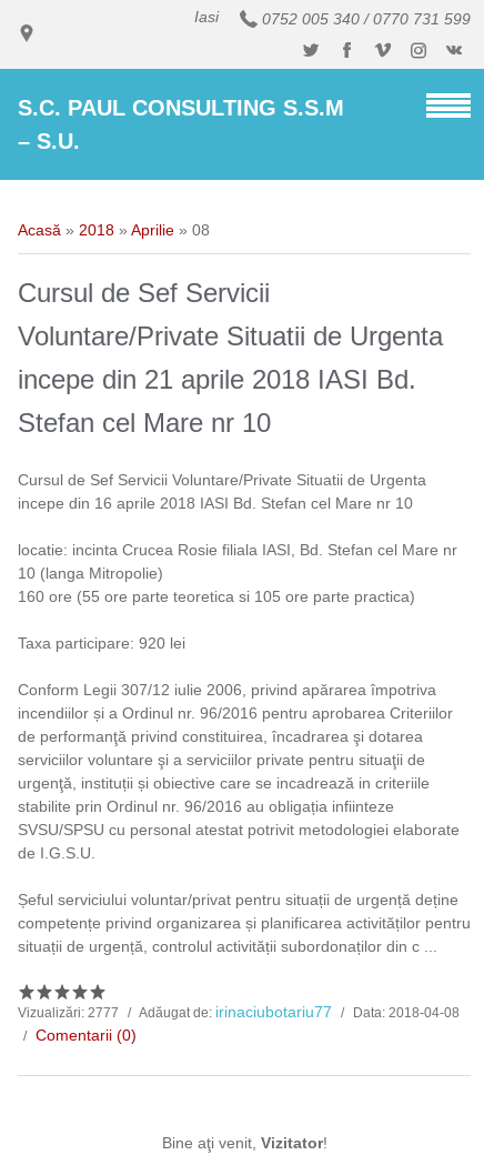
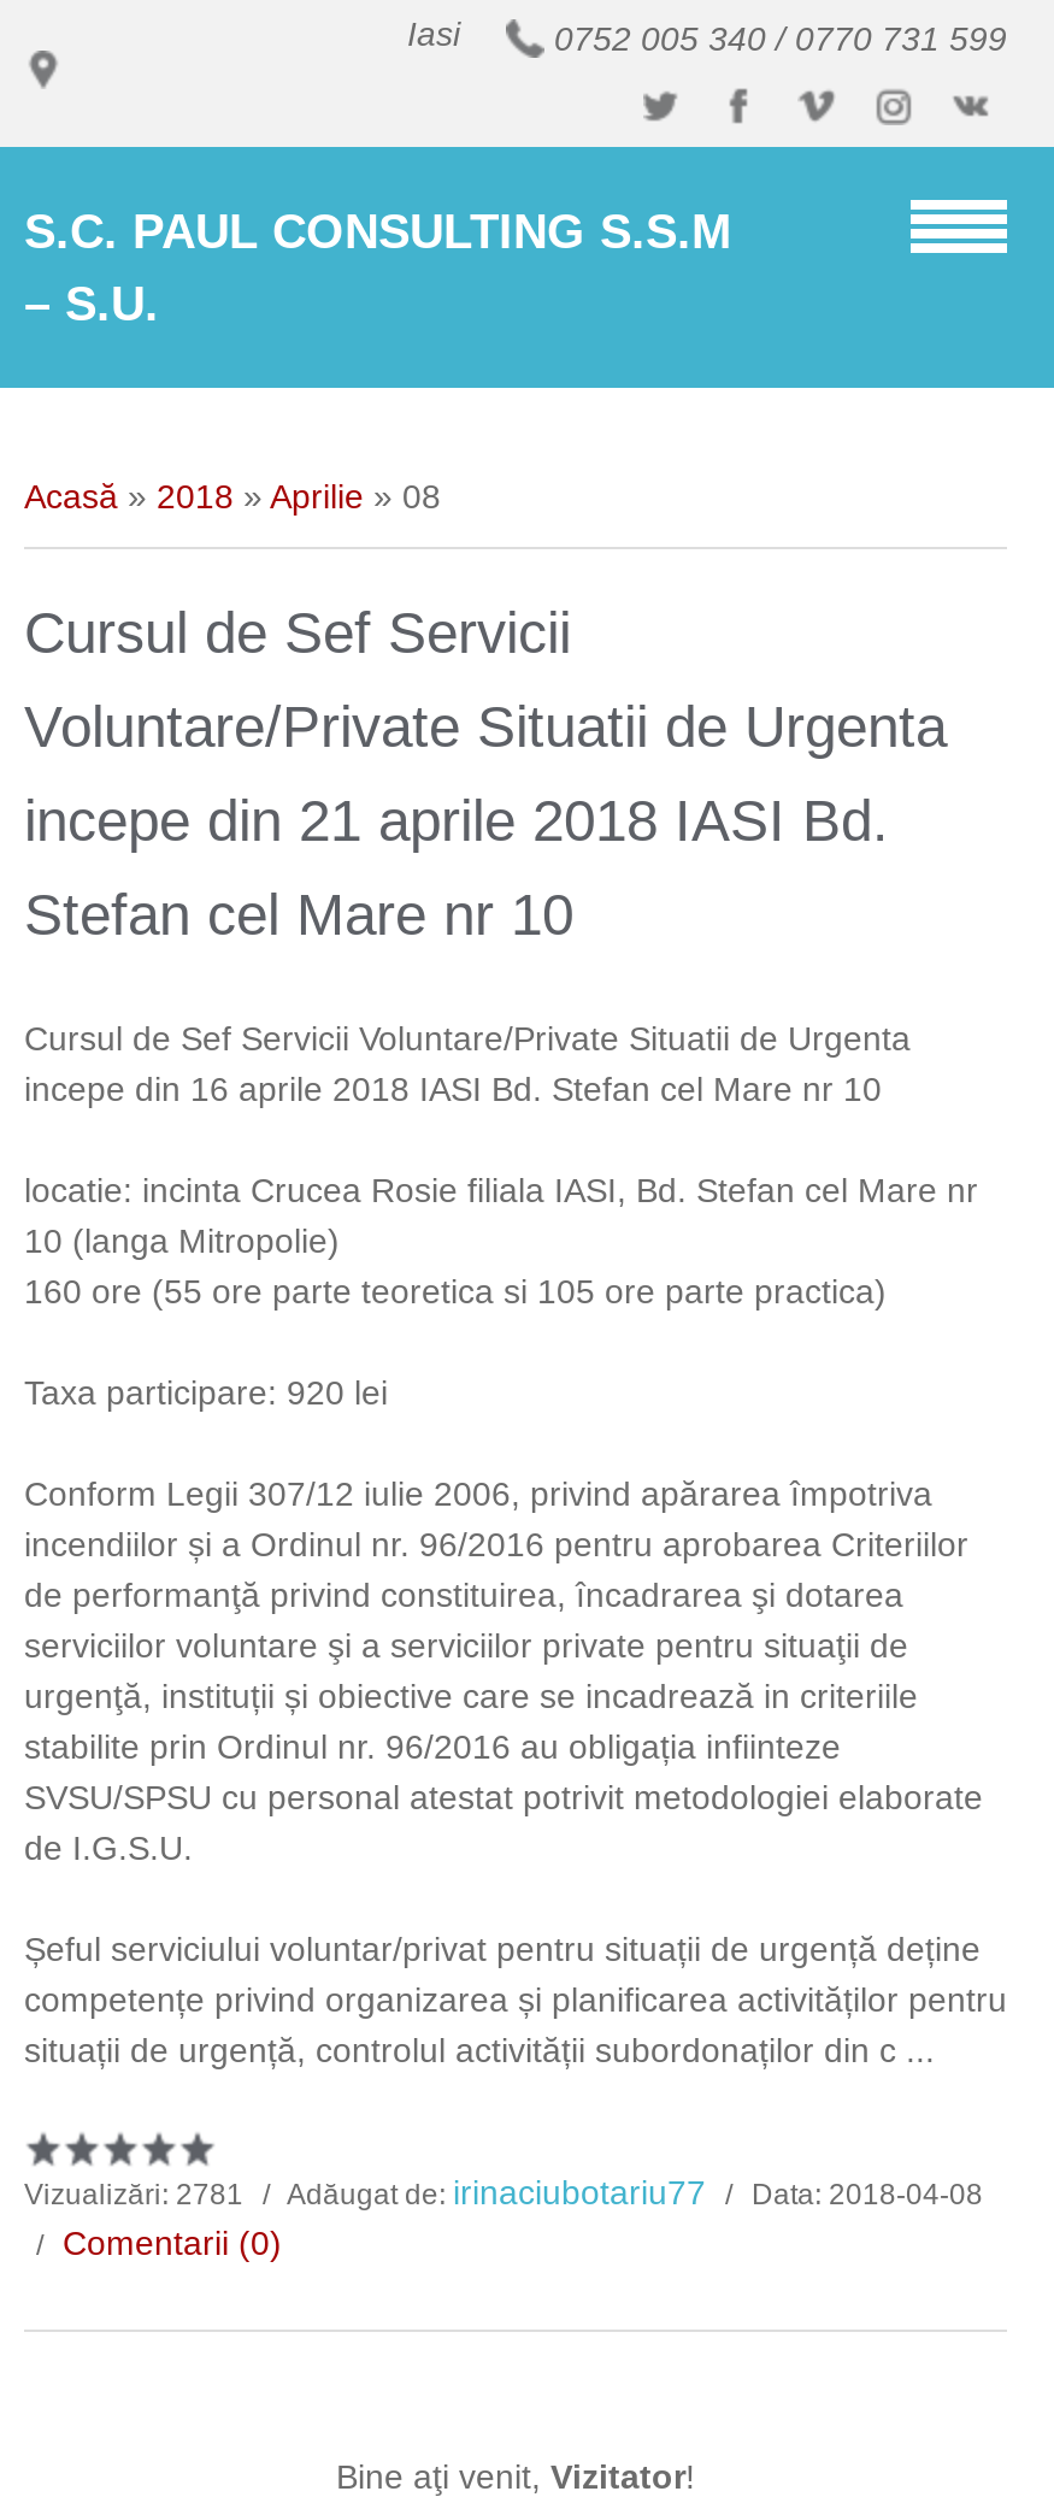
- Vizualizări: 2777 Adăugat de: irinaciubotariu77 Data: 2018-04-08
+ Vizualizări: 2781 Adăugat de: irinaciubotariu77 Data: 2018-04-08
